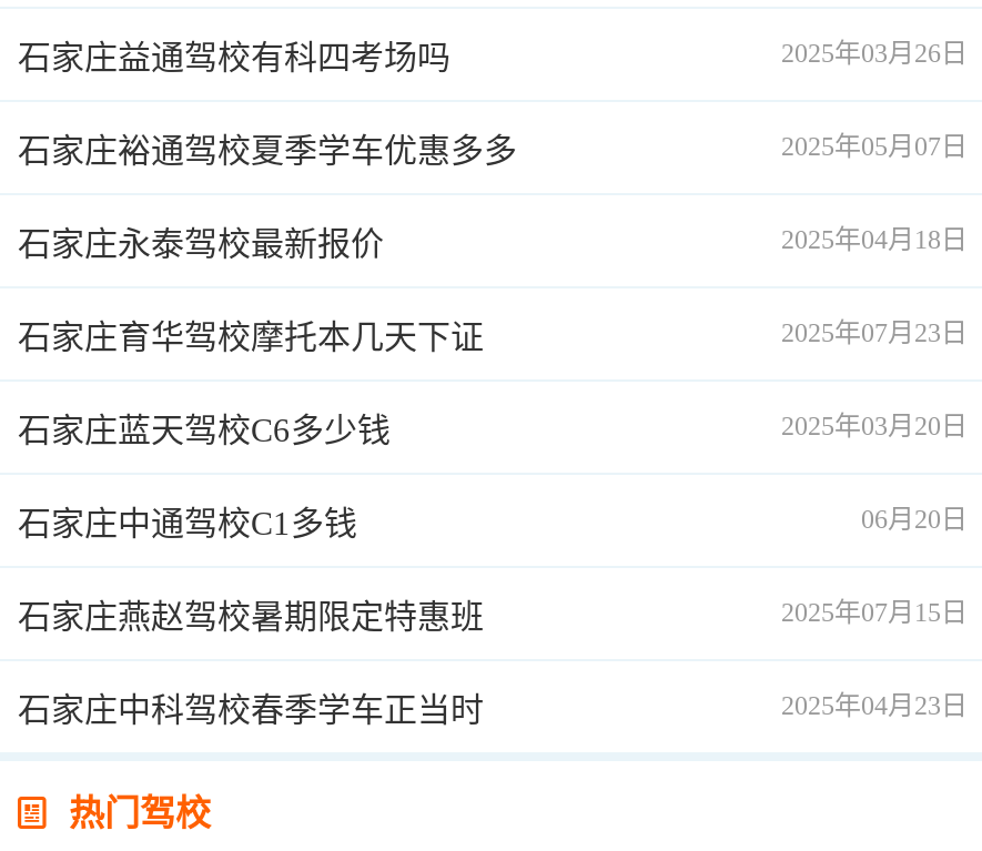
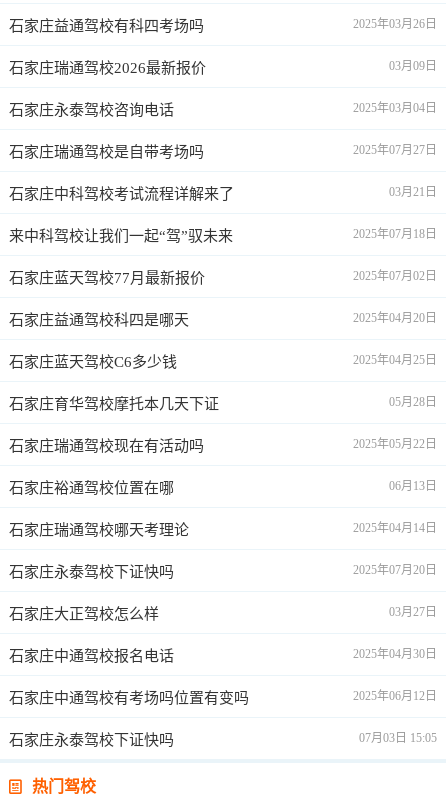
- 石家庄裕通驾校夏季学车优惠多多
- 2025年05月07日
- 石家庄永泰驾校最新报价
- 2025年04月18日
- 2025年07月23日
+ 石家庄瑞通驾校2026最新报价
+ 03月09日
+ 石家庄永泰驾校咨询电话
+ 2025年03月04日
+ 石家庄瑞通驾校是自带考场吗
+ 2025年07月27日
+ 石家庄中科驾校考试流程详解来了
+ 03月21日
+ 来中科驾校让我们一起“驾”驭未来
+ 2025年07月18日
+ 石家庄蓝天驾校77月最新报价
+ 2025年07月02日
+ 石家庄益通驾校科四是哪天
+ 2025年04月20日

moved down: 石家庄育华驾校摩托本几天下证

- 2025年03月20日
- 石家庄中通驾校C1多钱
- 06月20日
- 石家庄燕赵驾校暑期限定特惠班
- 2025年07月15日
- 石家庄中科驾校春季学车正当时
- 2025年04月23日
+ 2025年04月25日
+ 05月28日
+ 石家庄瑞通驾校现在有活动吗
+ 2025年05月22日
+ 石家庄裕通驾校位置在哪
+ 06月13日
+ 石家庄瑞通驾校哪天考理论
+ 2025年04月14日
+ 石家庄永泰驾校下证快吗
+ 2025年07月20日
+ 石家庄大正驾校怎么样
+ 03月27日
+ 石家庄中通驾校报名电话
+ 2025年04月30日
+ 石家庄中通驾校有考场吗位置有变吗
+ 2025年06月12日
+ 石家庄永泰驾校下证快吗
+ 07月03日 15:05
